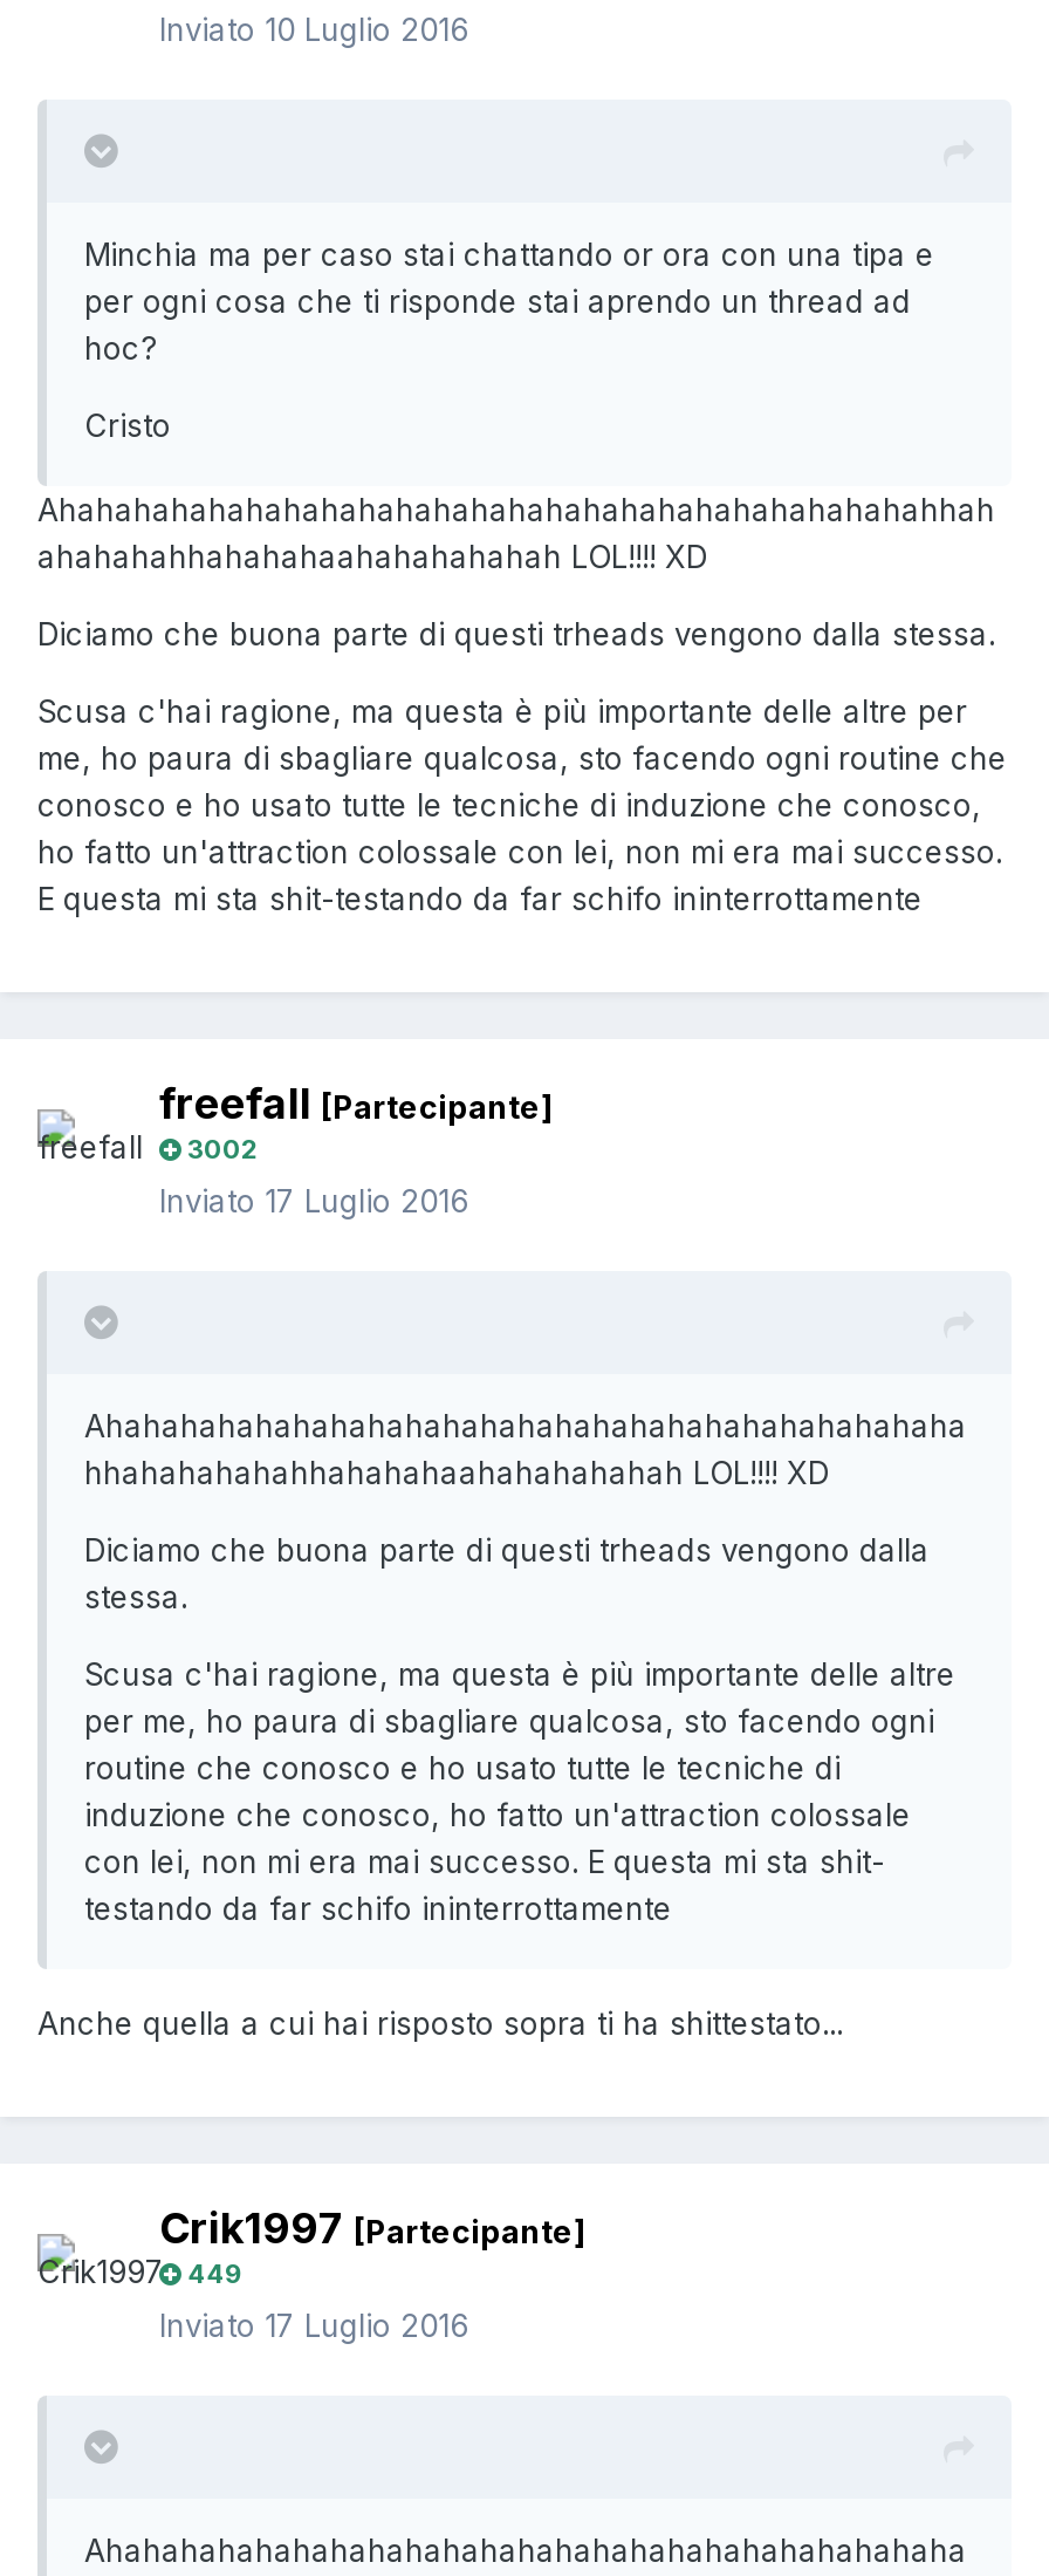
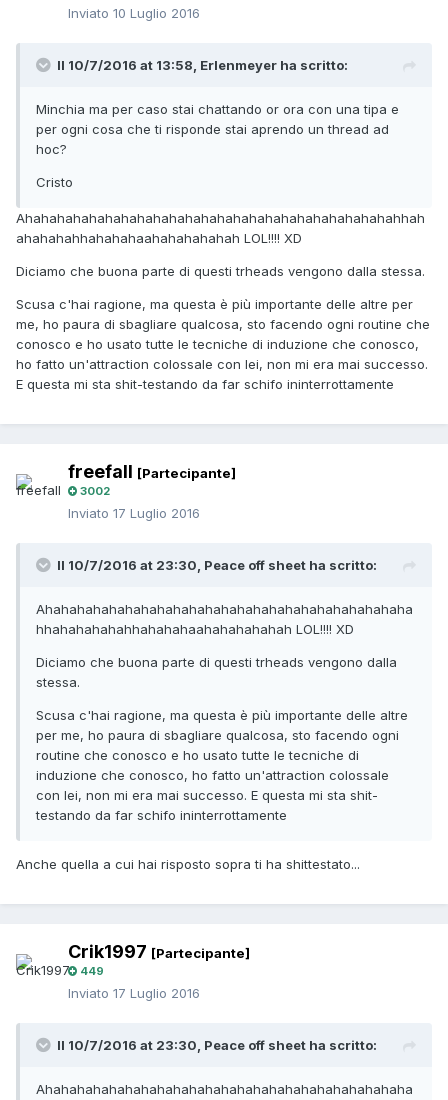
+ Il 10/7/2016 at 13:58, Erlenmeyer ha scritto:

+ Il 10/7/2016 at 23:30, Peace off sheet ha scritto:

+ Il 10/7/2016 at 23:30, Peace off sheet ha scritto:
